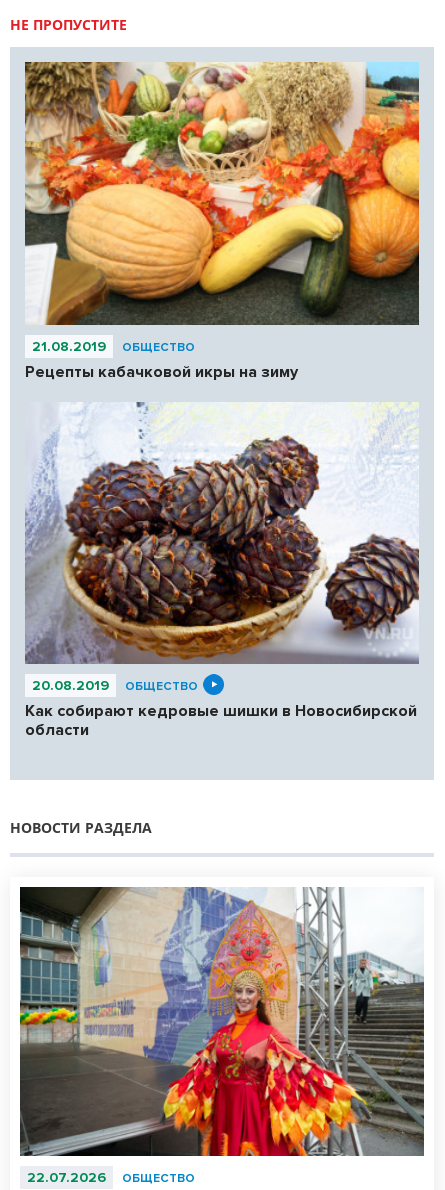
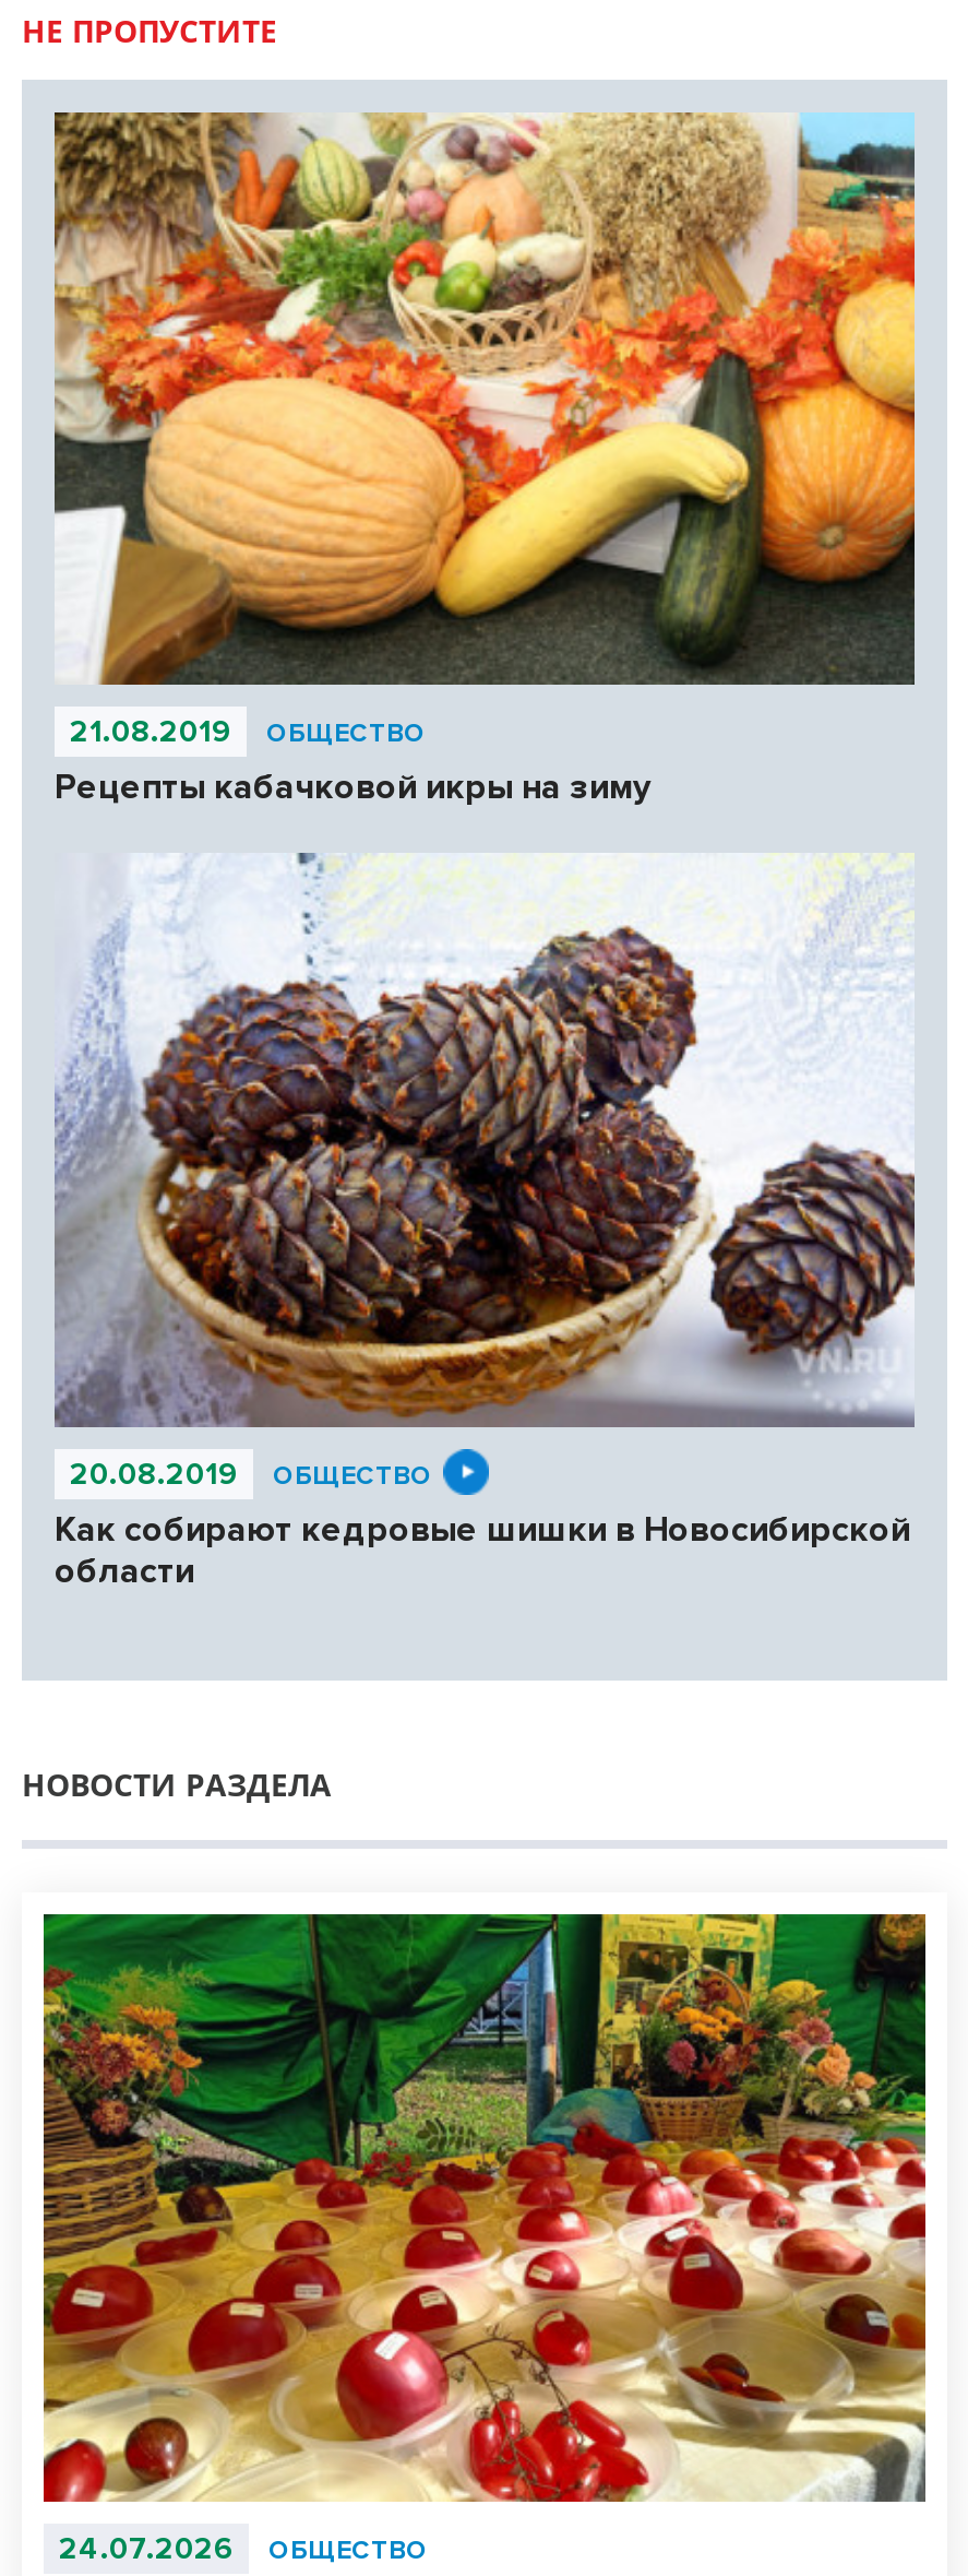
- [image]
- 22.07.2026 ОБЩЕСТВО
+ [image]
+ 24.07.2026 ОБЩЕСТВО
